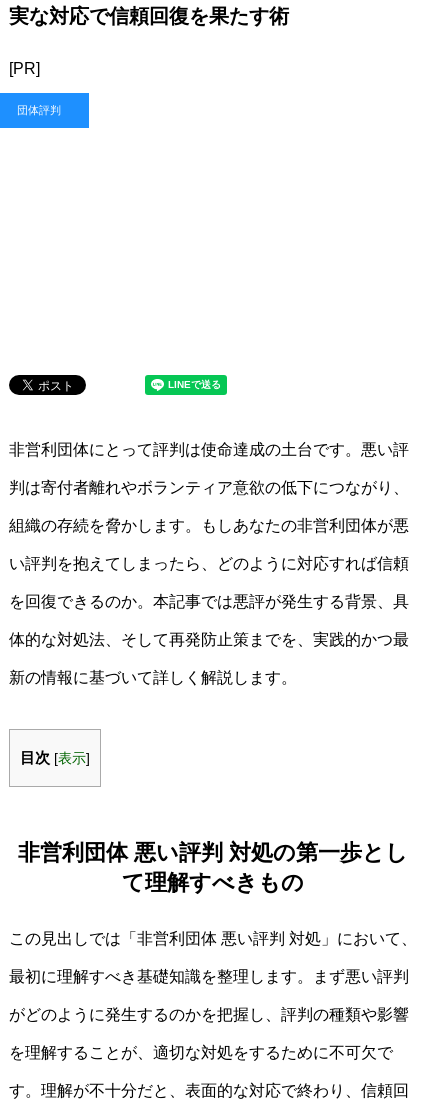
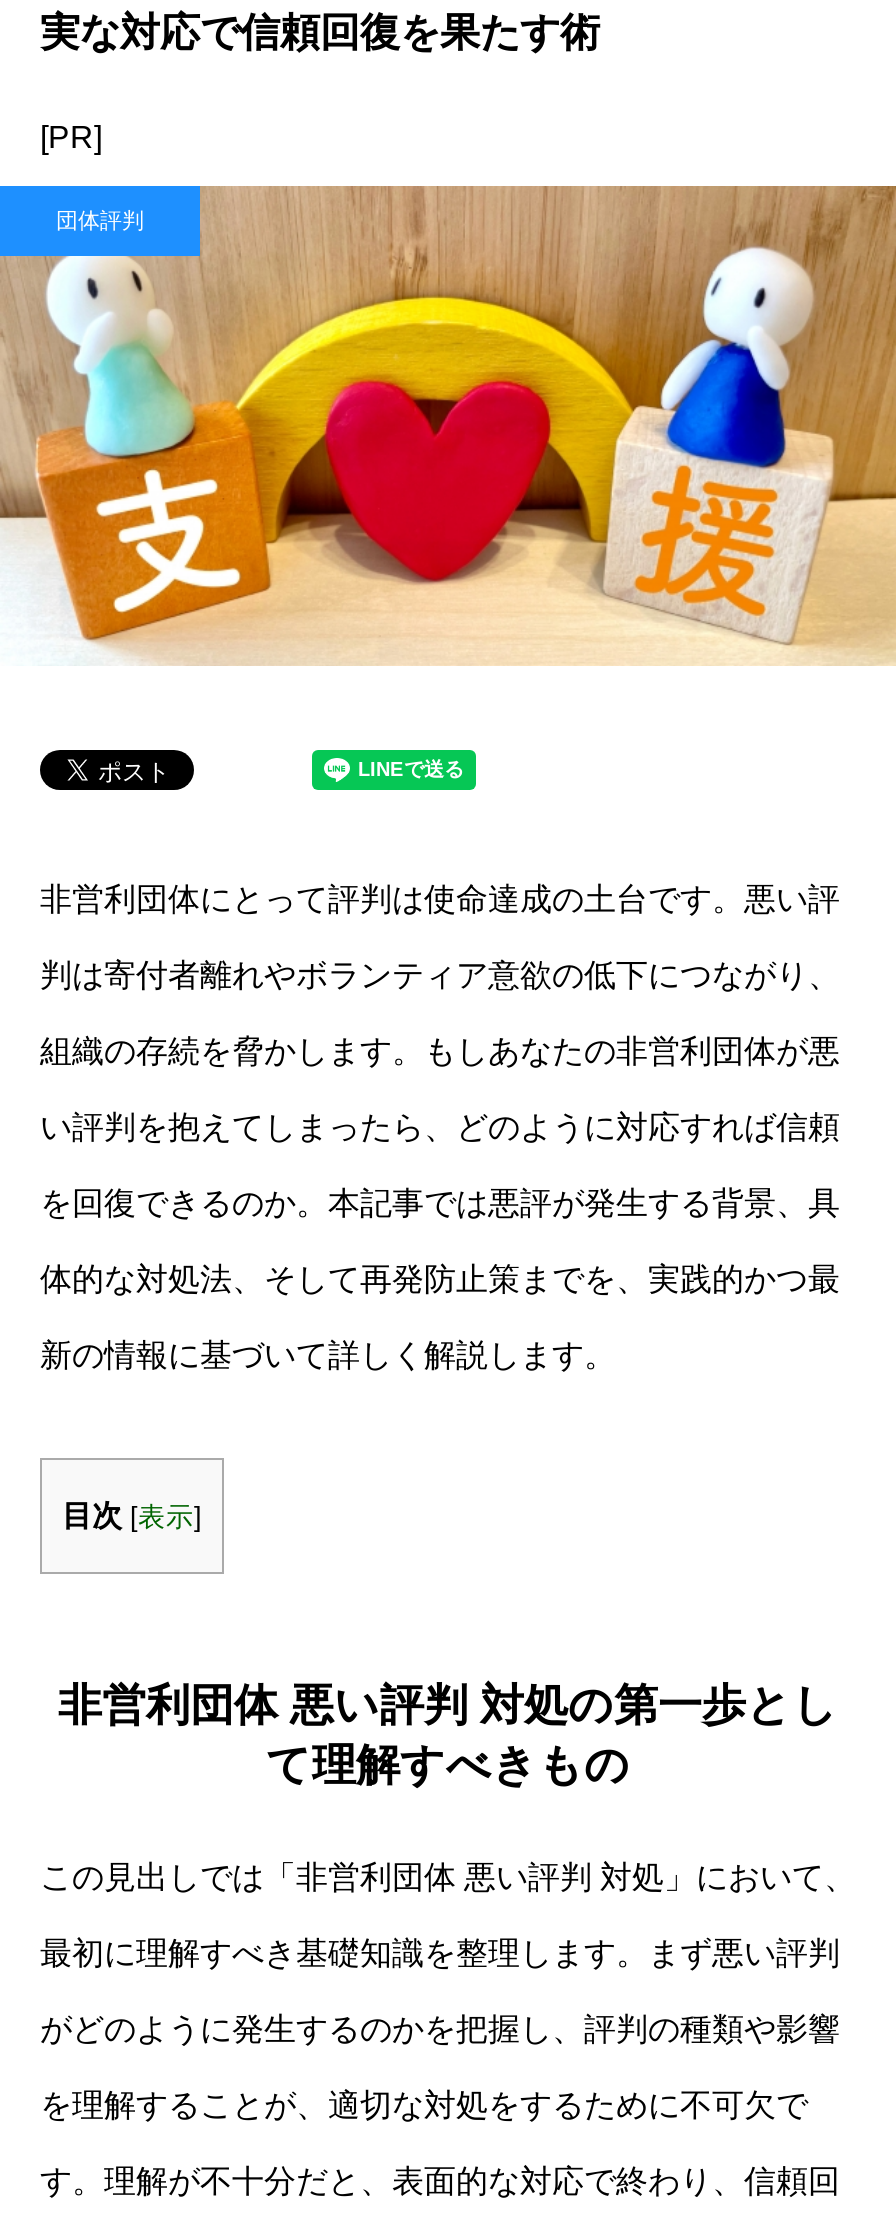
+ [image]
